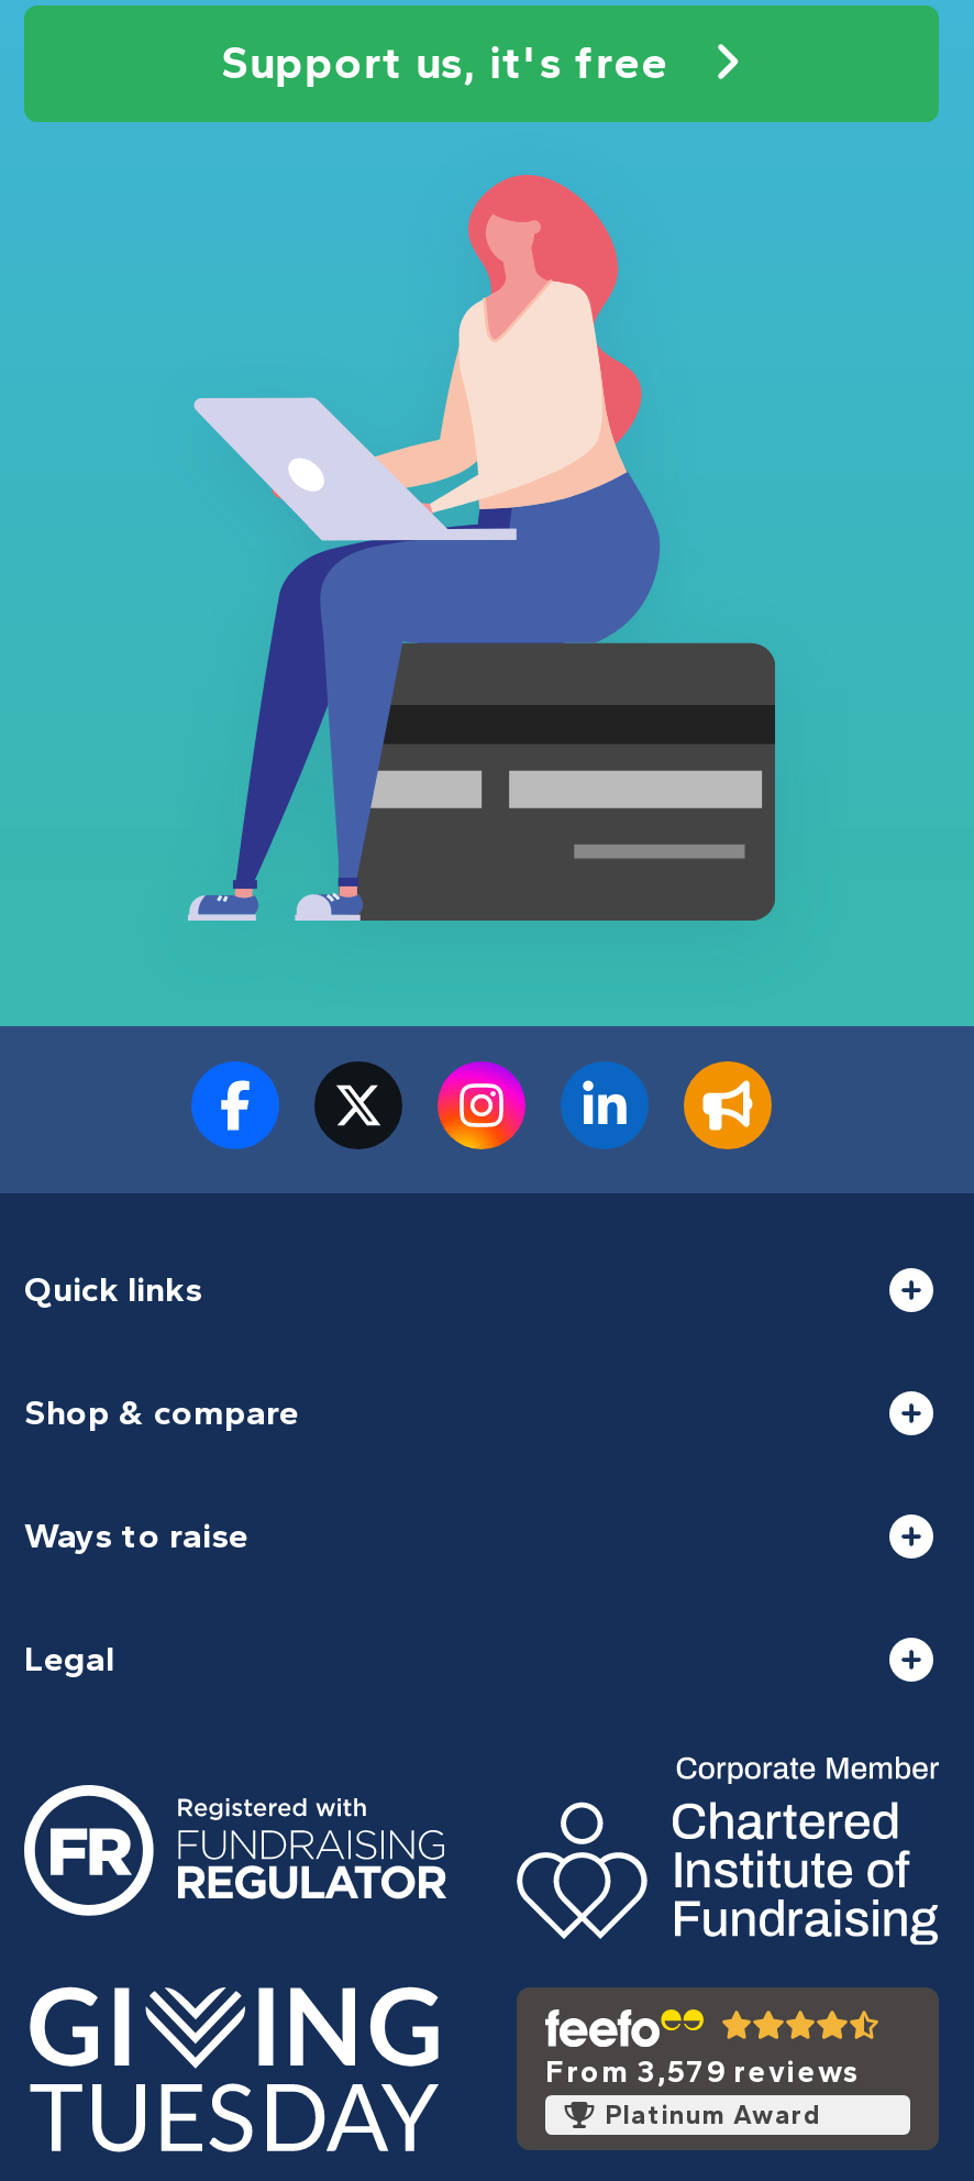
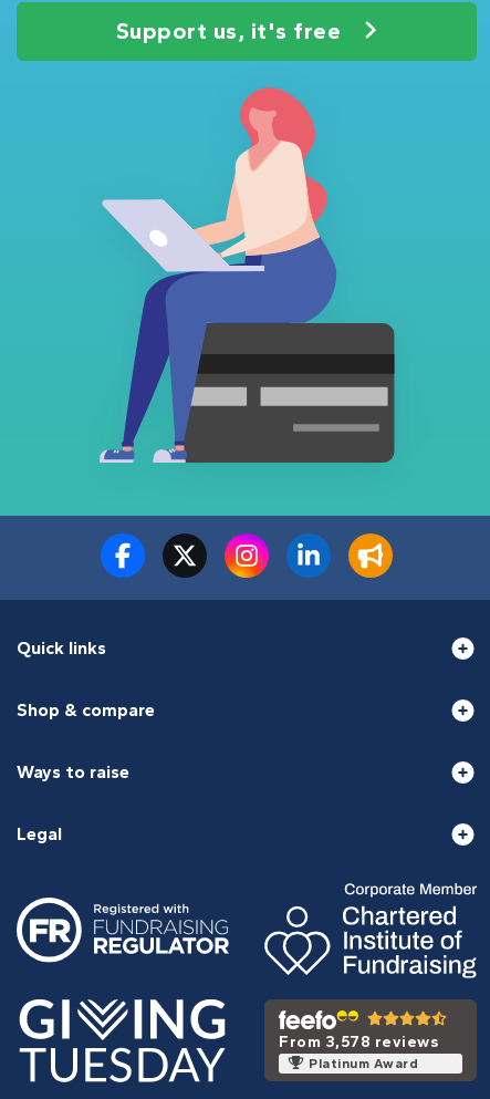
- From 3,579 reviews
+ From 3,578 reviews
